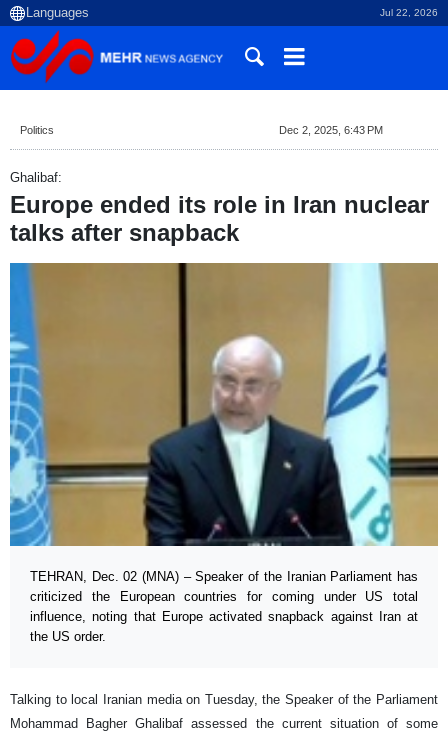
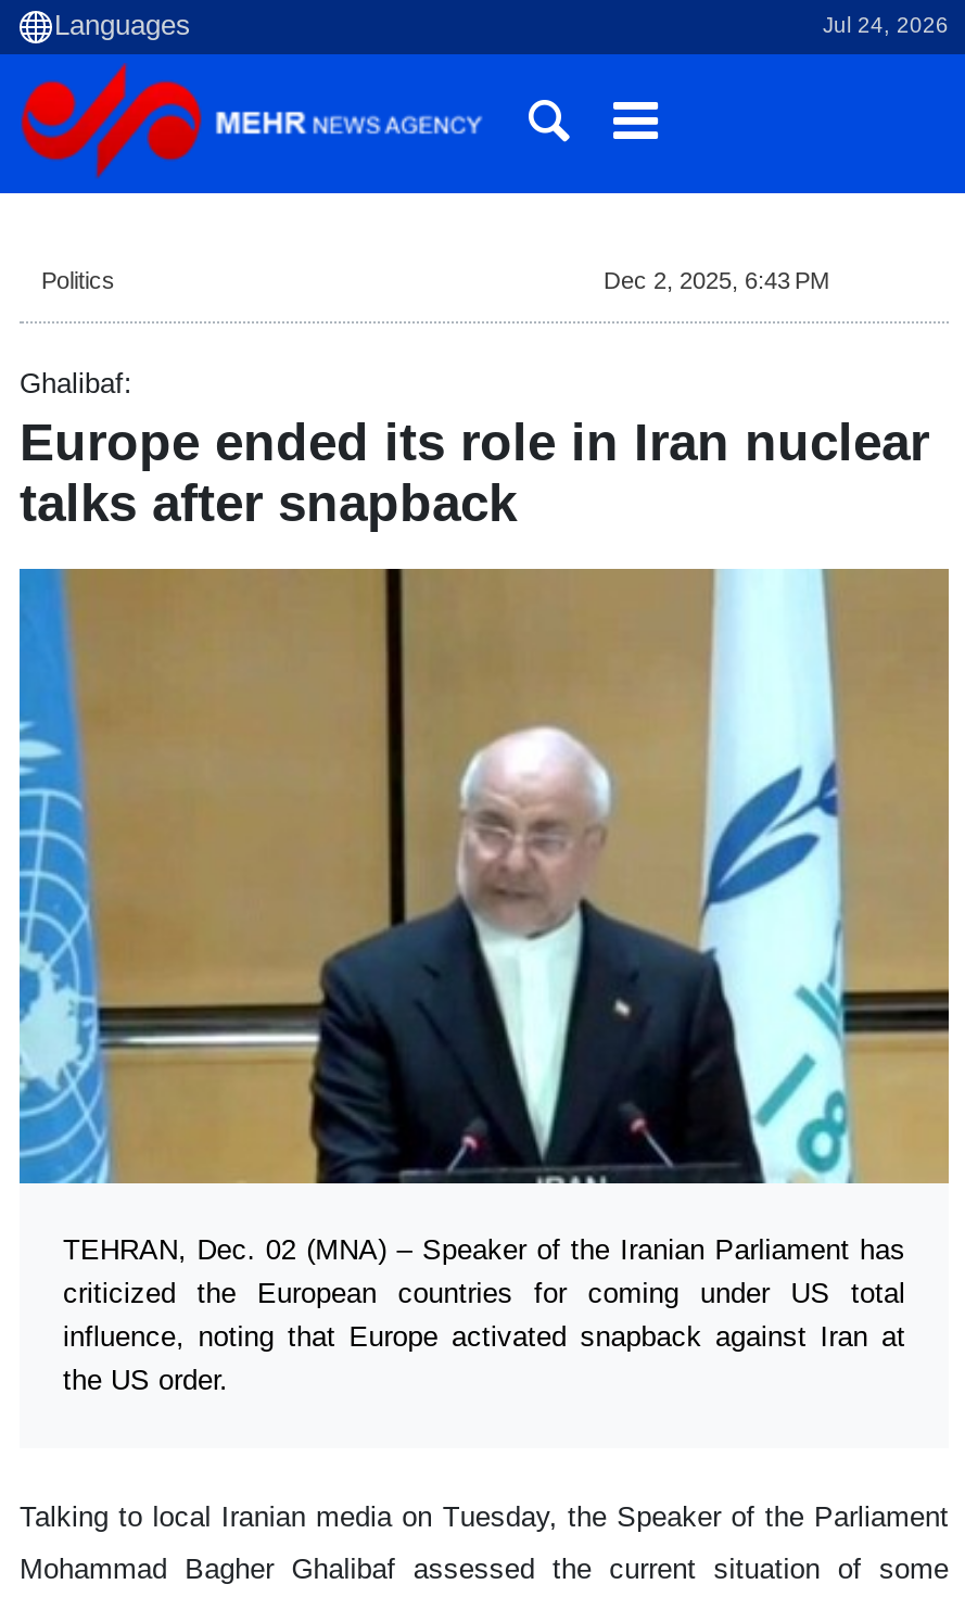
- Jul 22, 2026
+ Jul 24, 2026
